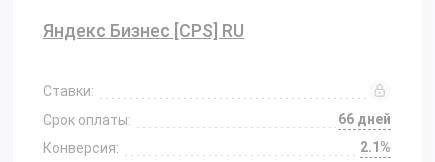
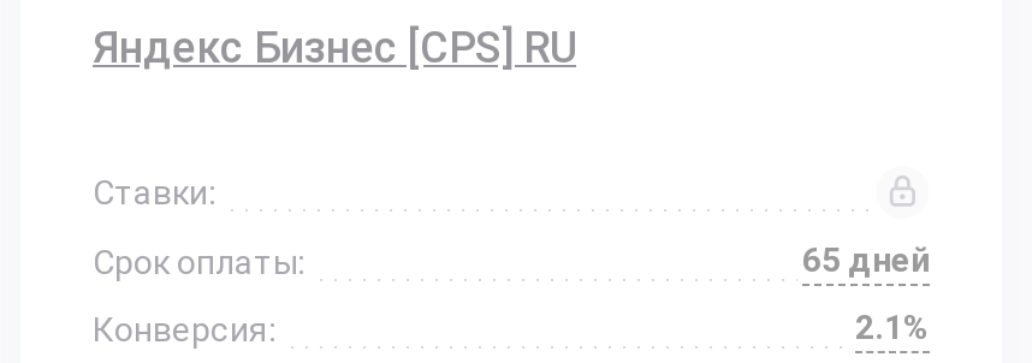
- 66 дней
+ 65 дней
